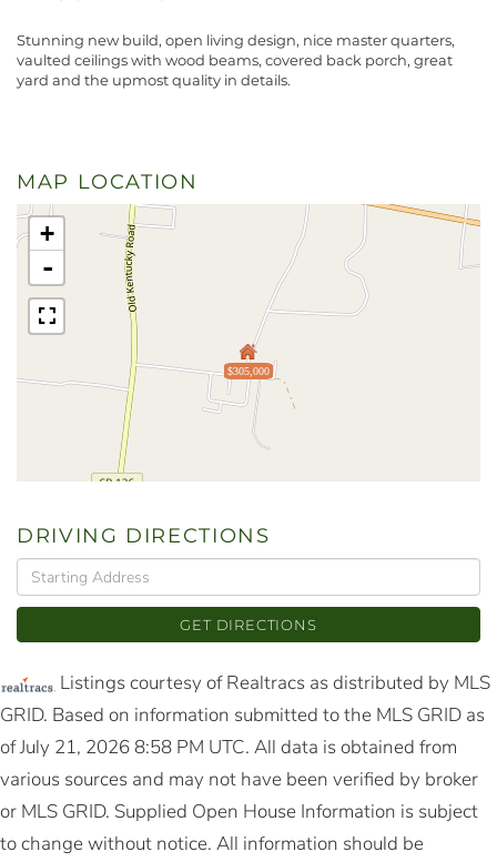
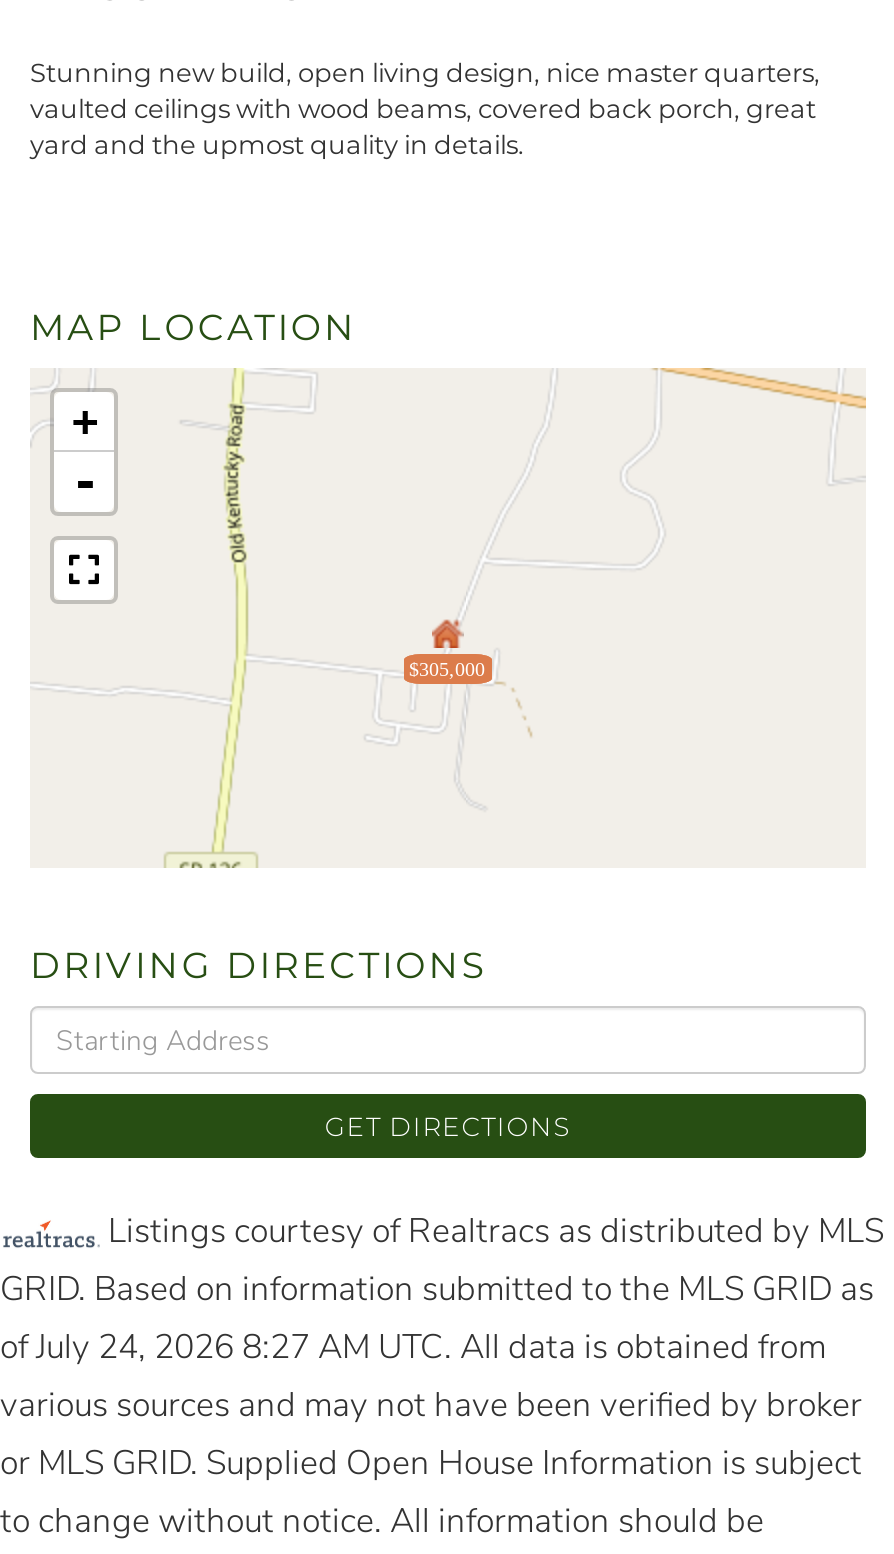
- of July 21, 2026 8:58 PM UTC. All data is obtained from
+ of July 24, 2026 8:27 AM UTC. All data is obtained from
